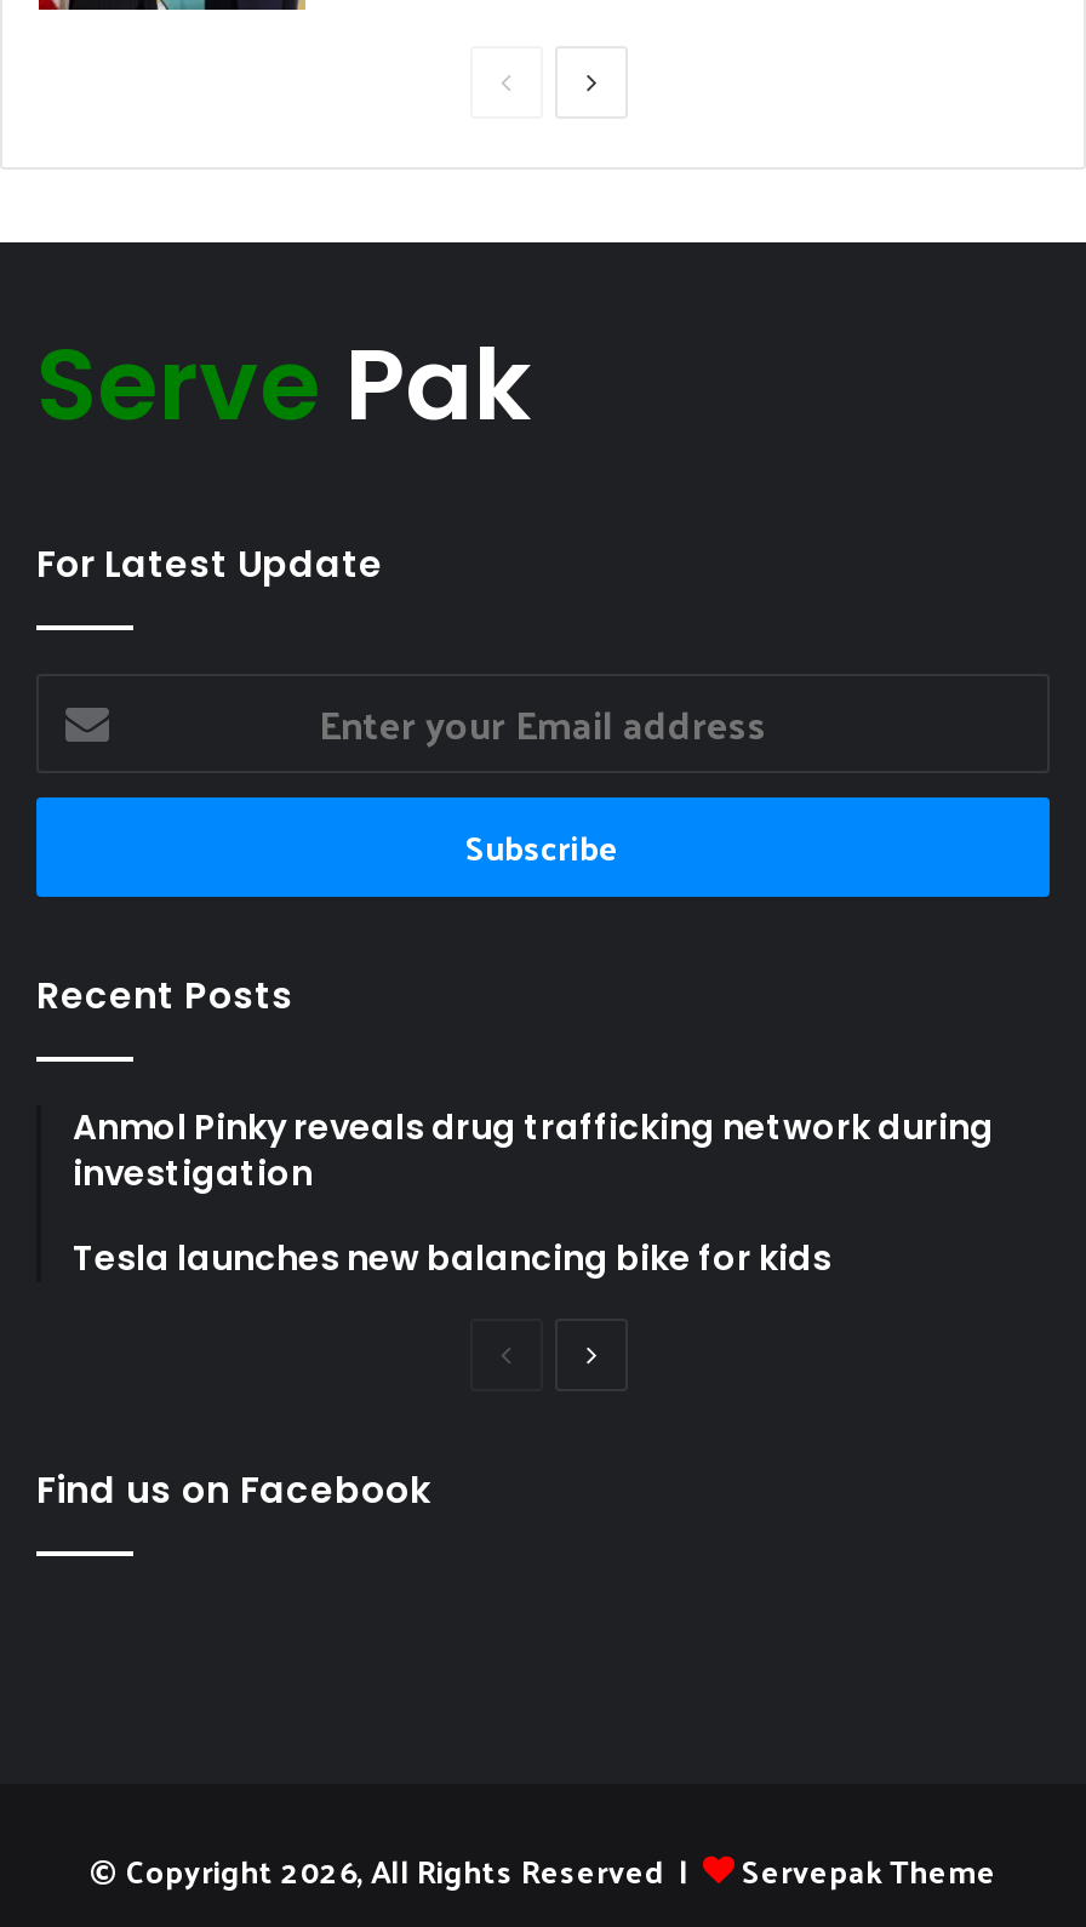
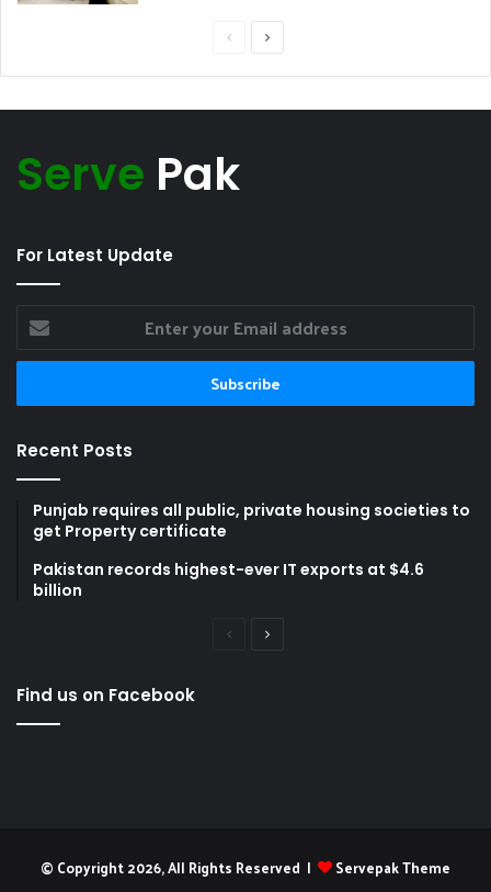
- Anmol Pinky reveals drug trafficking network during
- investigation
+ Punjab requires all public, private housing societies to
+ get Property certificate

- Tesla launches new balancing bike for kids
+ Pakistan records highest-ever IT exports at $4.6
+ billion
